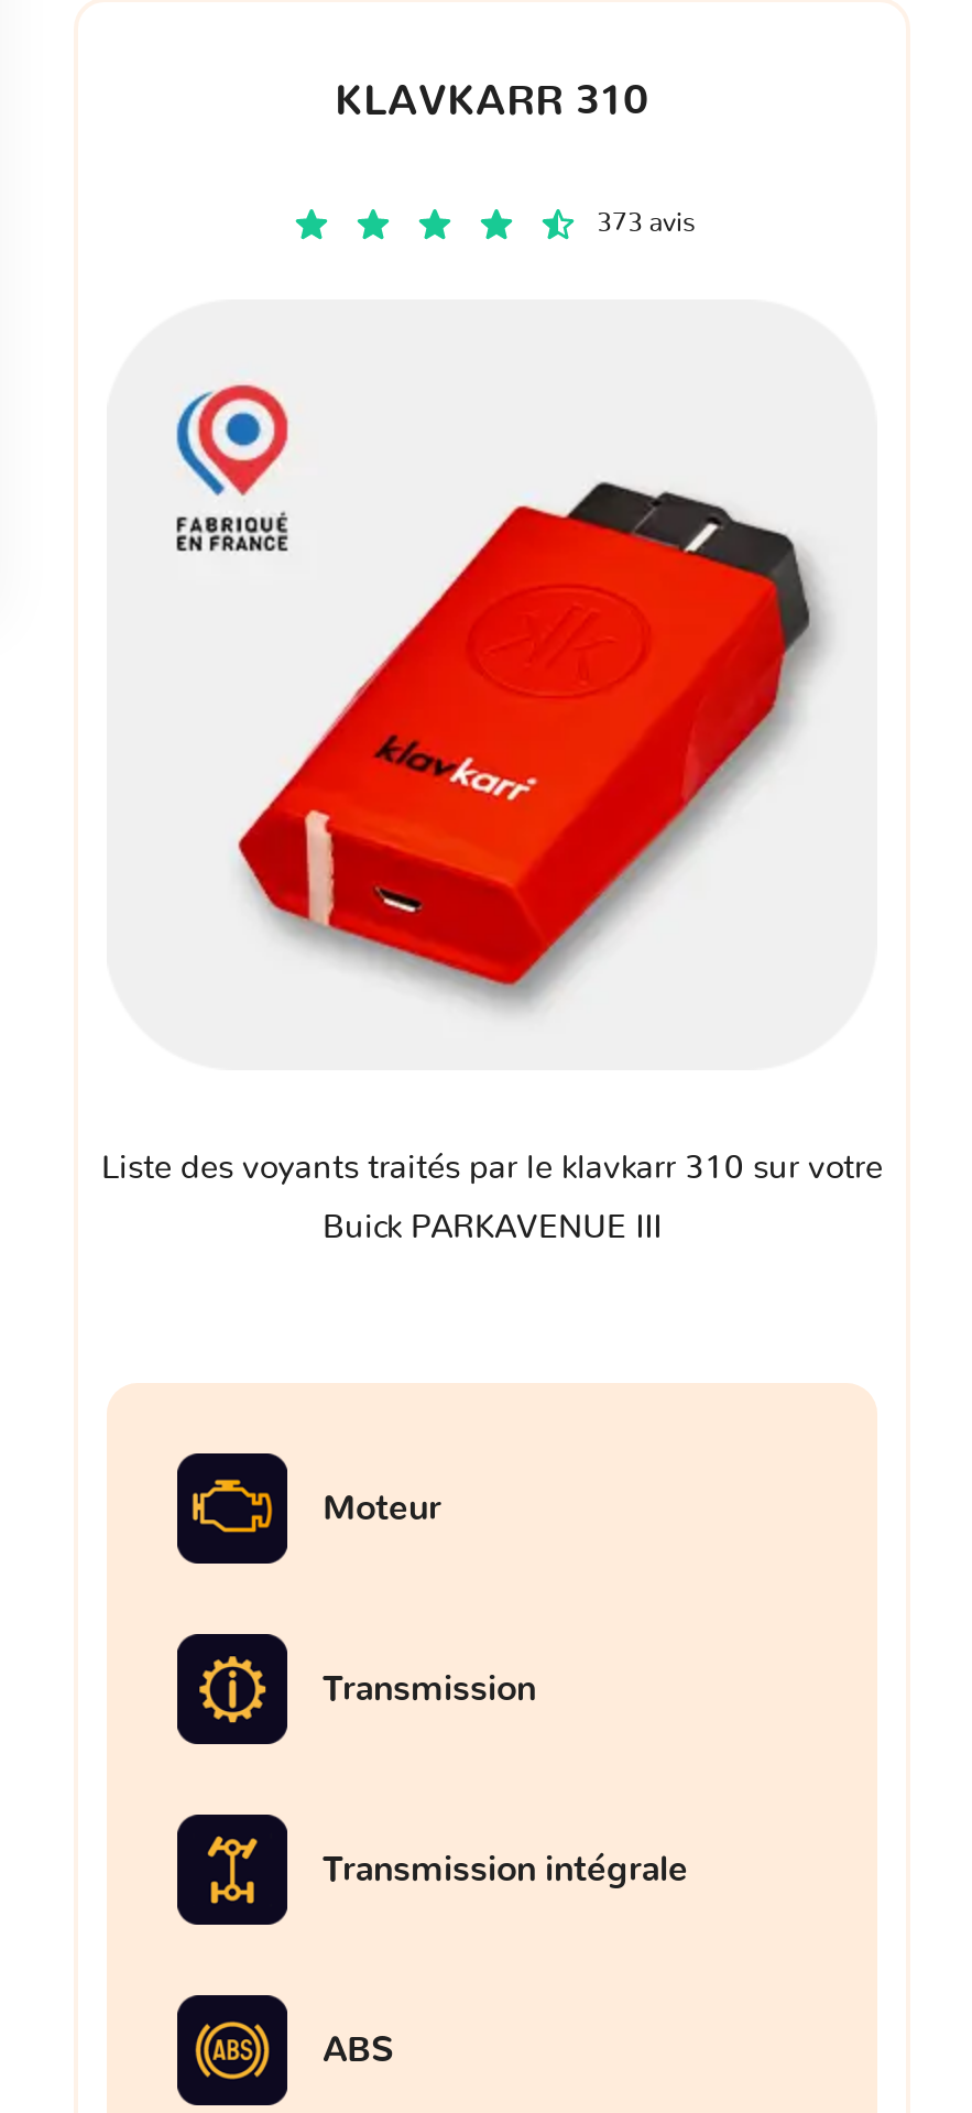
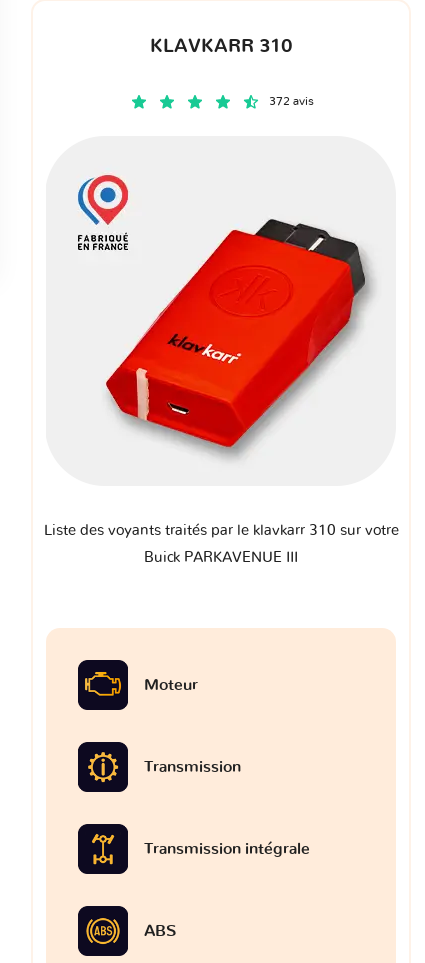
- 373 avis
+ 372 avis
